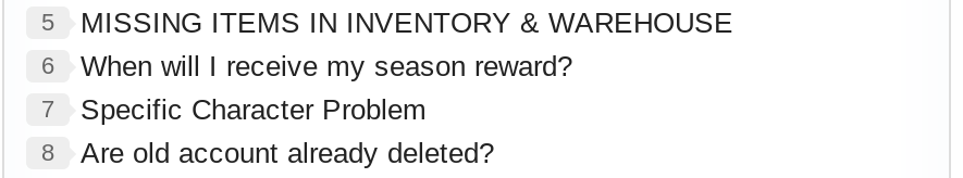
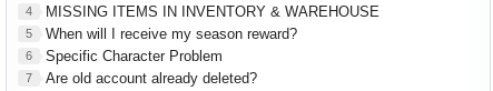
- 5 MISSING ITEMS IN INVENTORY & WAREHOUSE
+ 4 MISSING ITEMS IN INVENTORY & WAREHOUSE

- 6 When will I receive my season reward?
+ 5 When will I receive my season reward?

- 7 Specific Character Problem
+ 6 Specific Character Problem

- 8 Are old account already deleted?
+ 7 Are old account already deleted?
